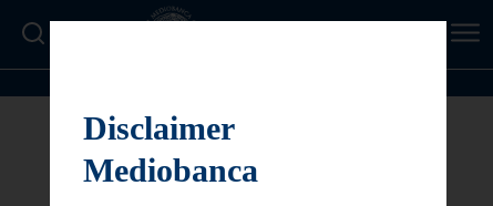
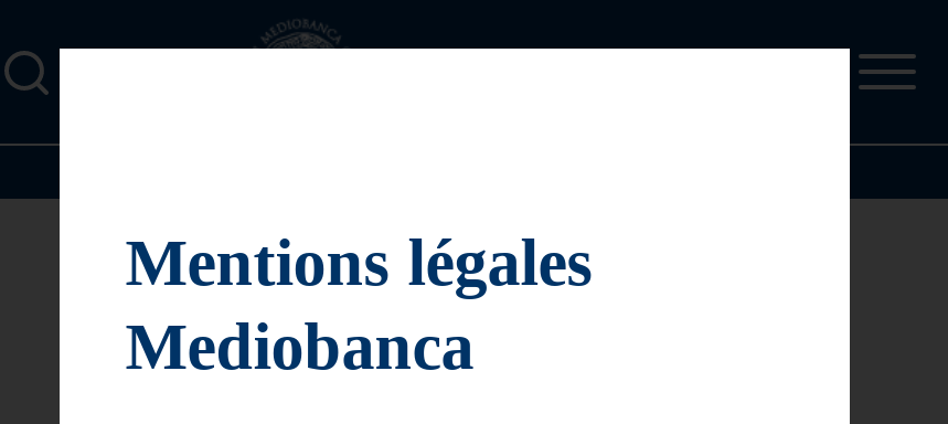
- Disclaimer
+ Mentions légales
